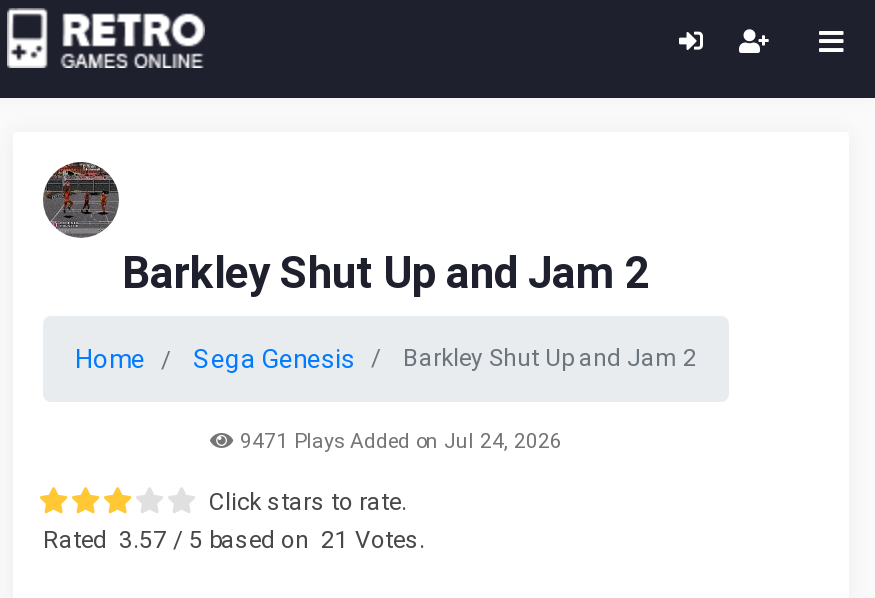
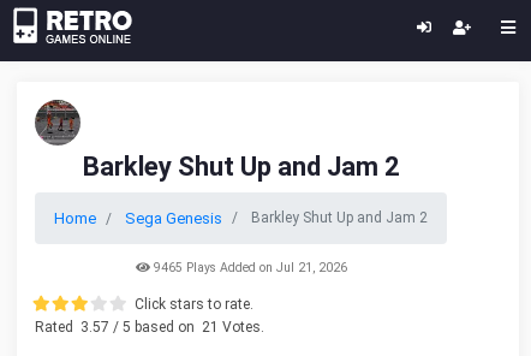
- 9471 Plays Added on Jul 24, 2026
+ 9465 Plays Added on Jul 21, 2026
